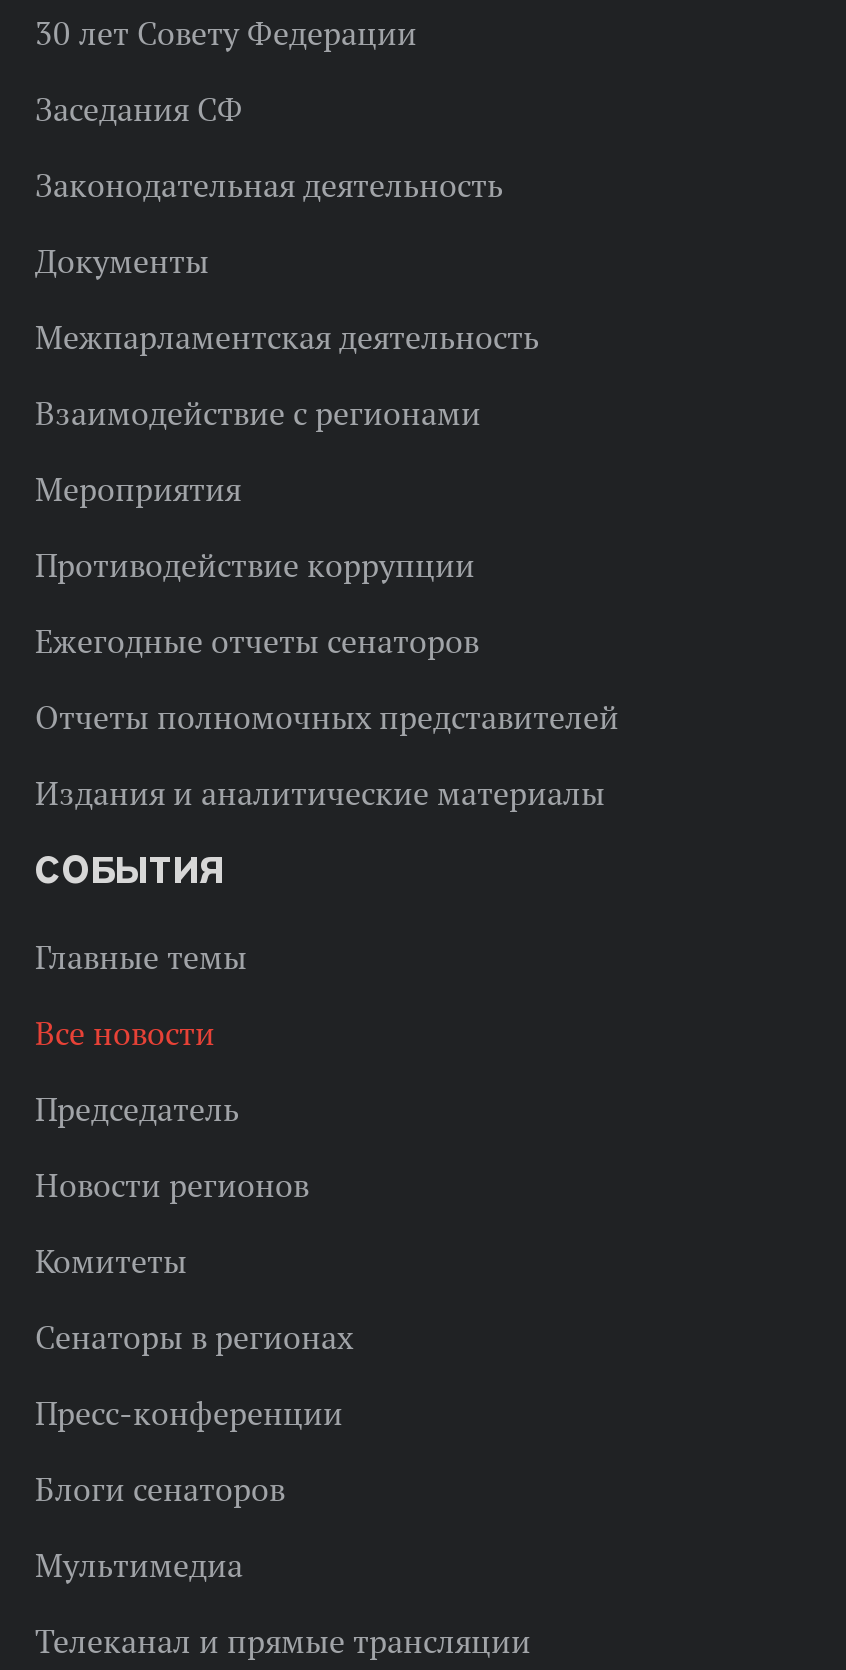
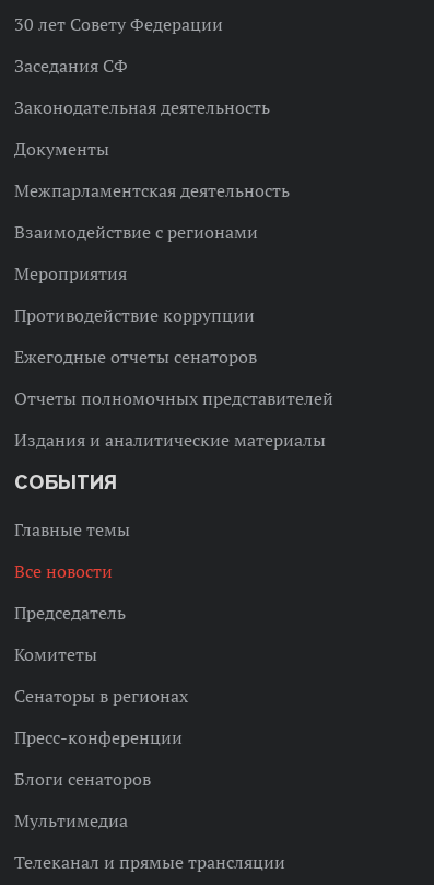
- Новости регионов
